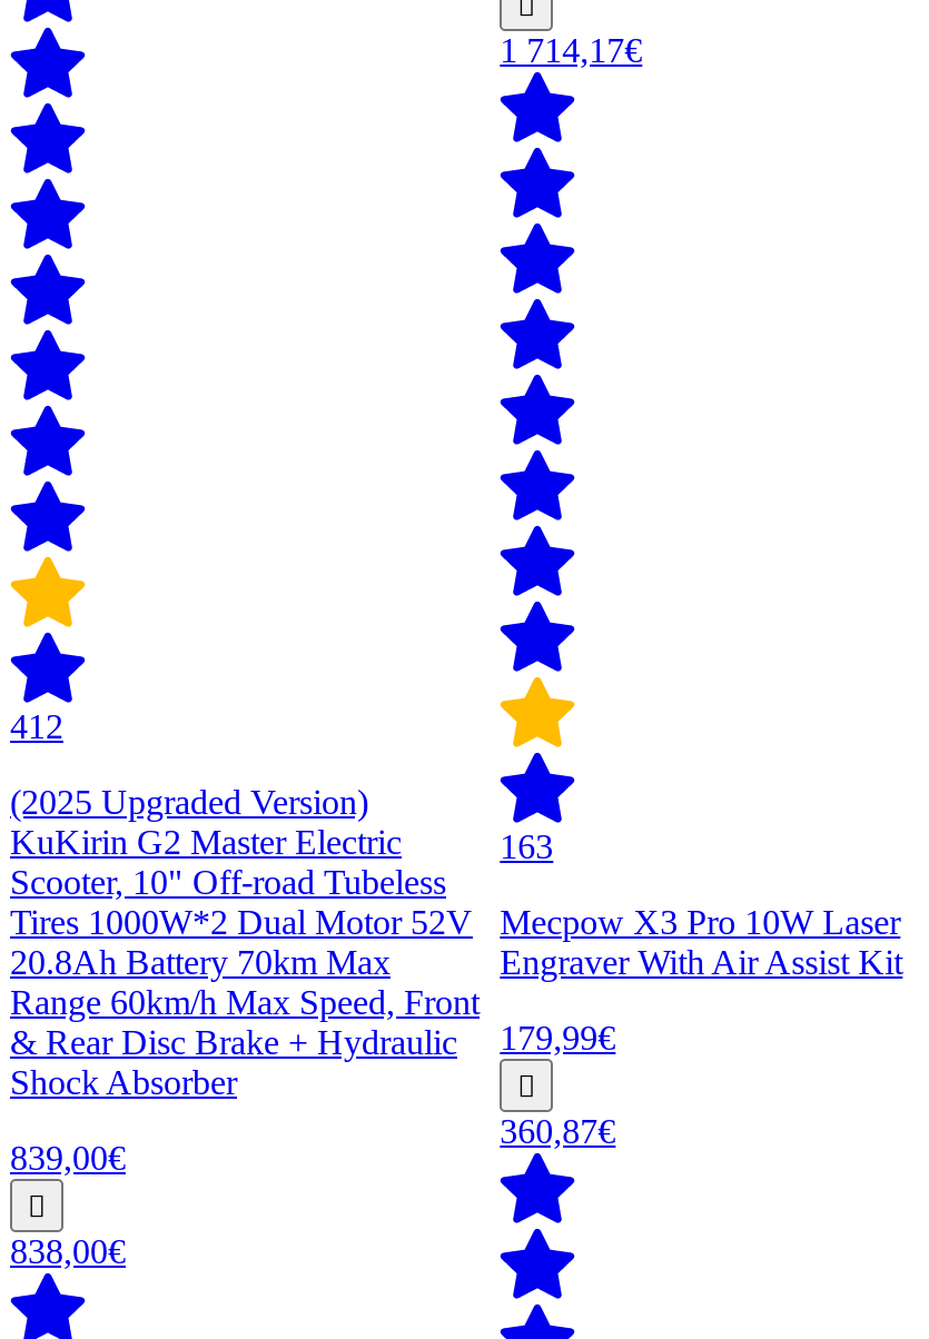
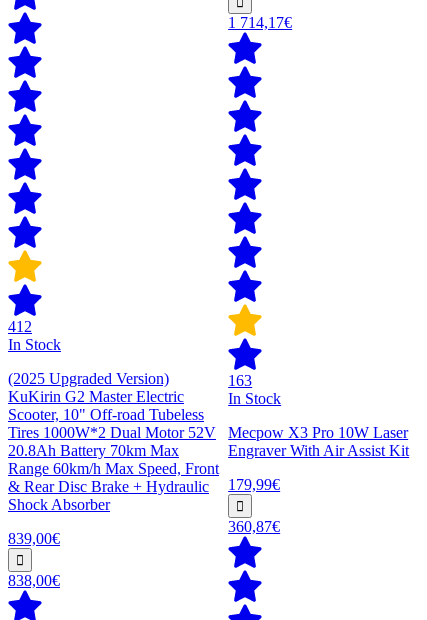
+ In Stock

+ In Stock
